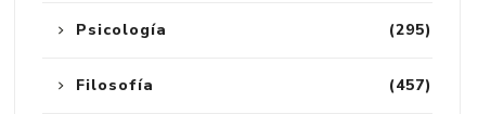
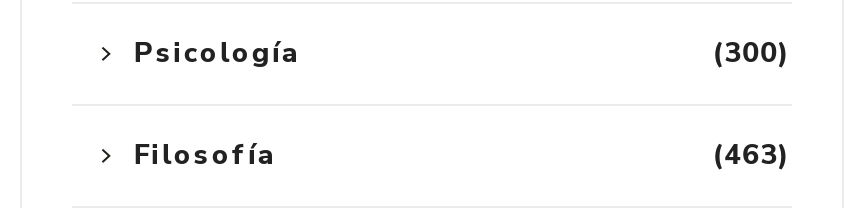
- (295)
+ (300)

- (457)
+ (463)
